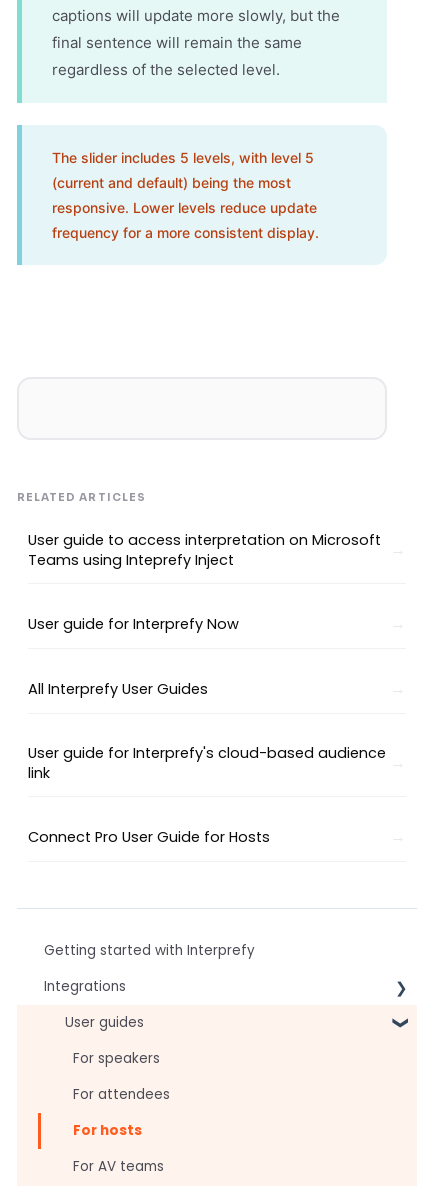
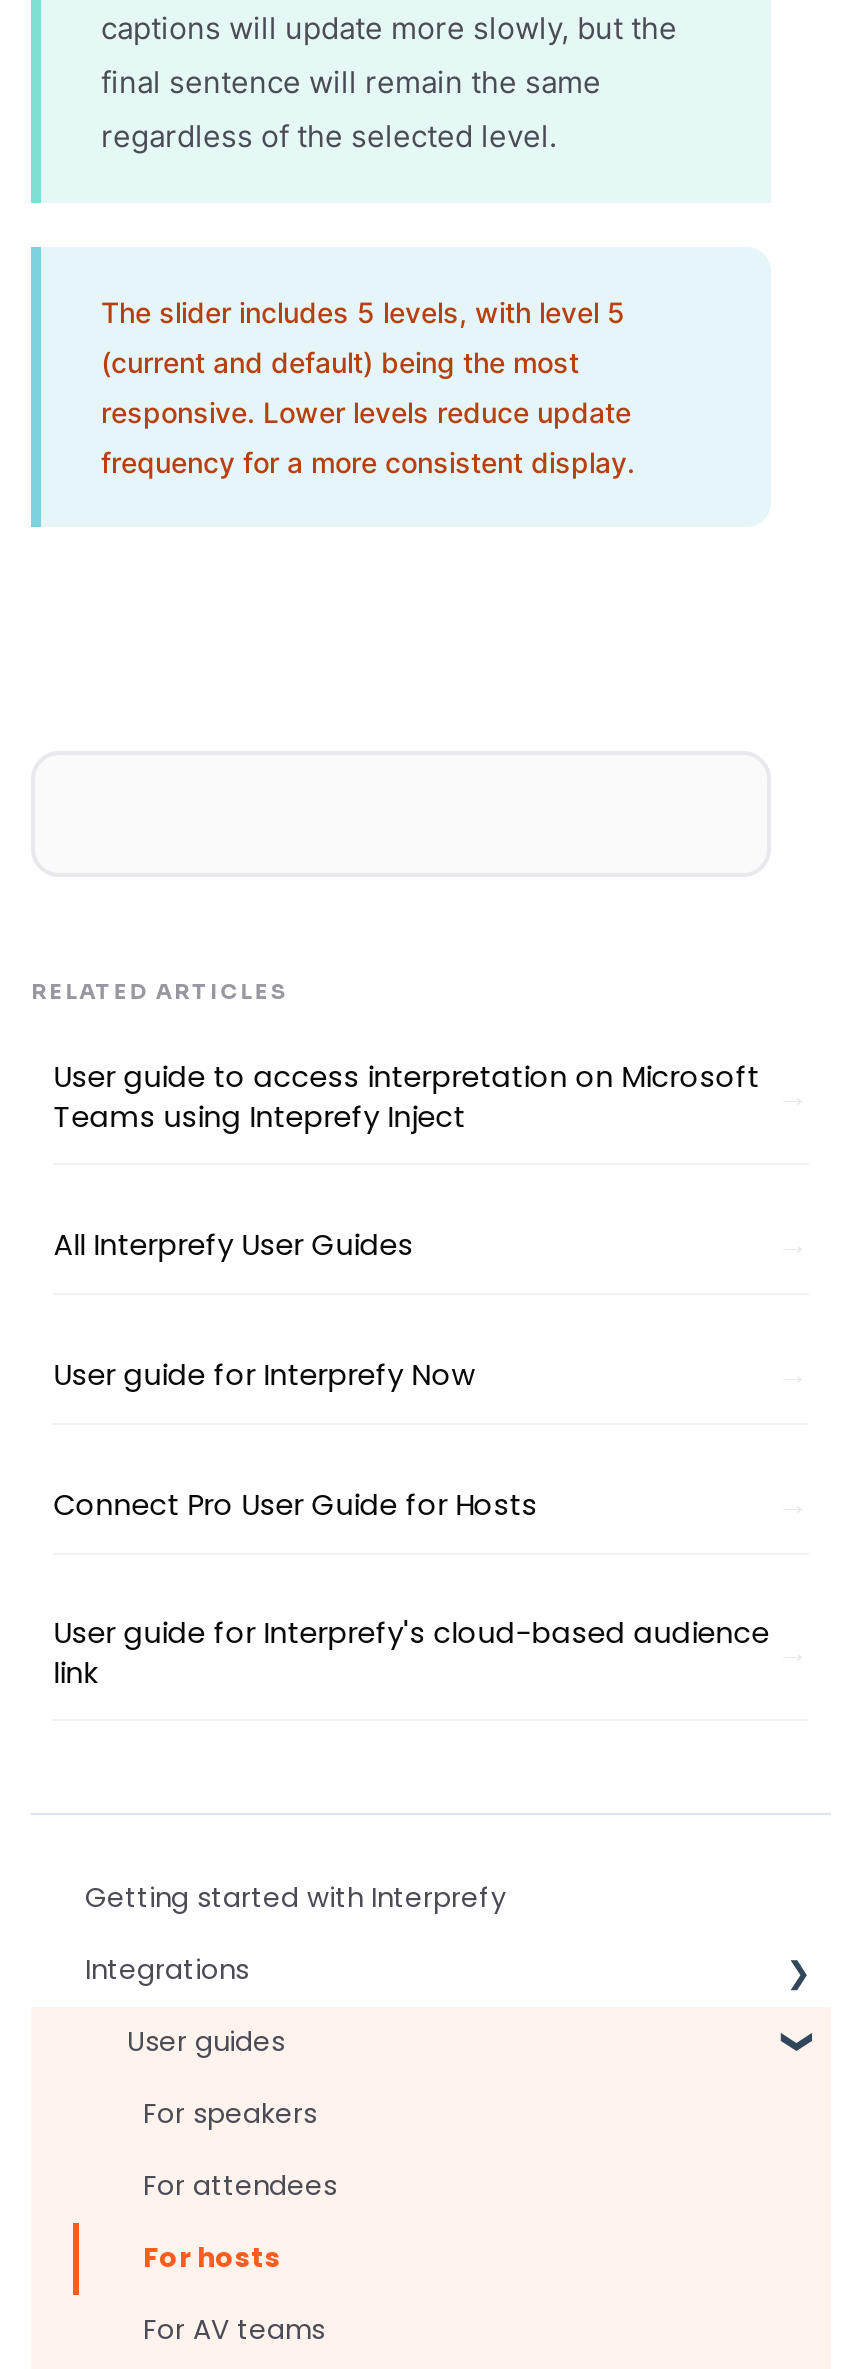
moved down: User guide for Interprefy Now

moved up: All Interprefy User Guides

moved down: User guide for Interprefy's cloud-based audience | link

moved up: Connect Pro User Guide for Hosts
